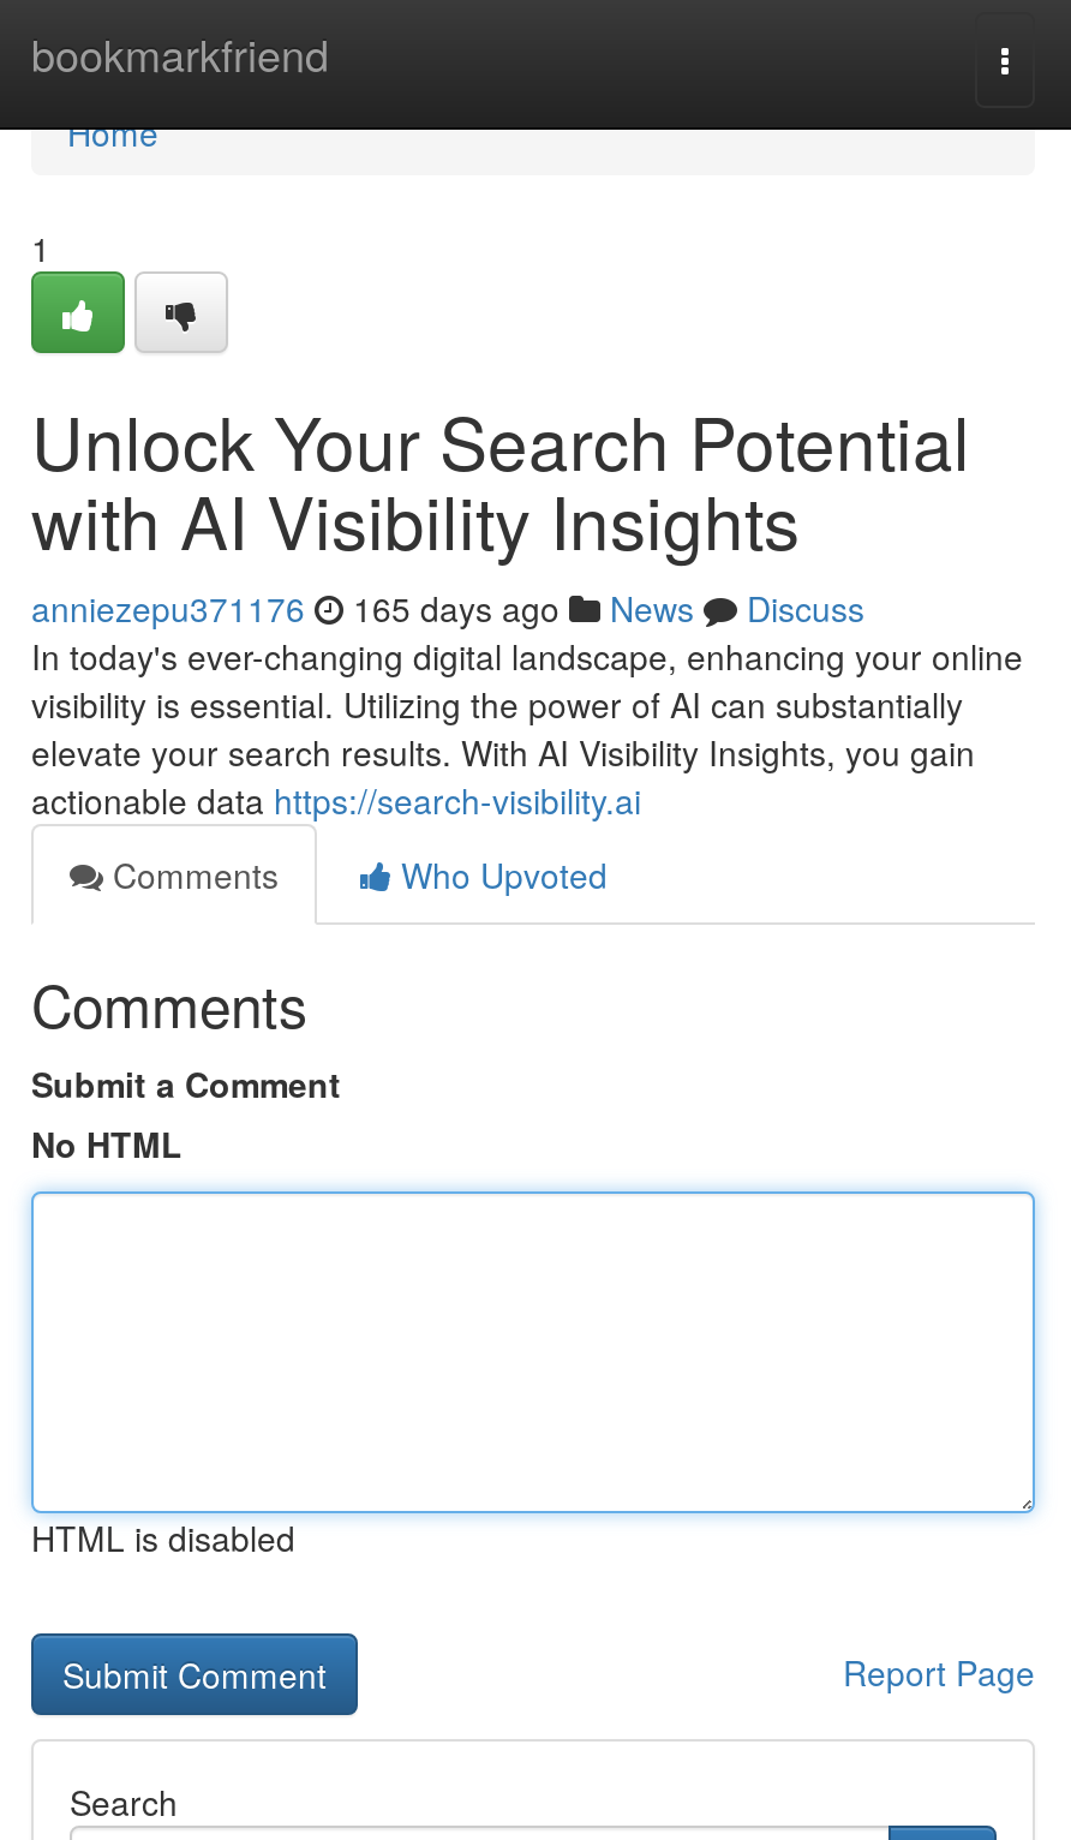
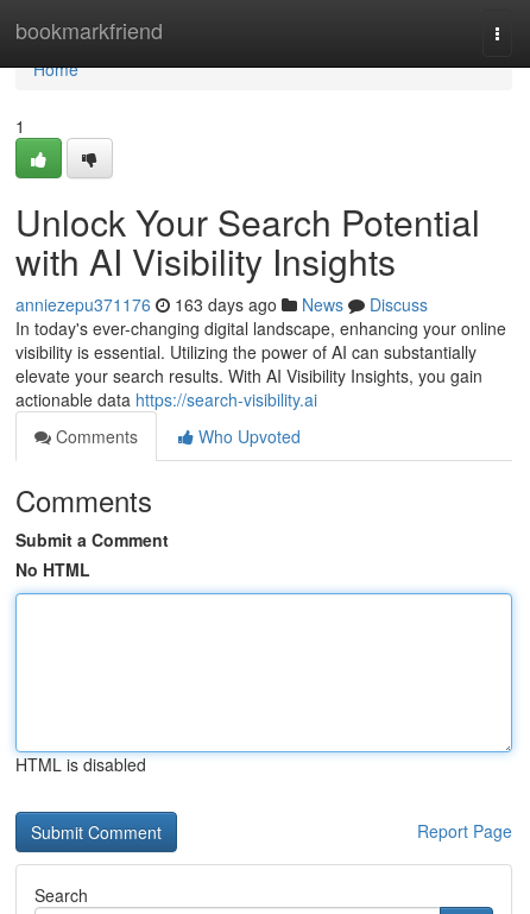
- anniezepu371176 165 days ago News Discuss
+ anniezepu371176 163 days ago News Discuss
